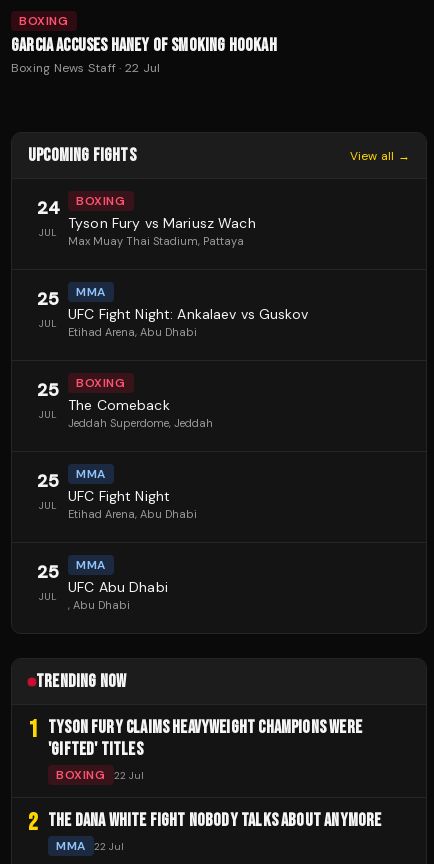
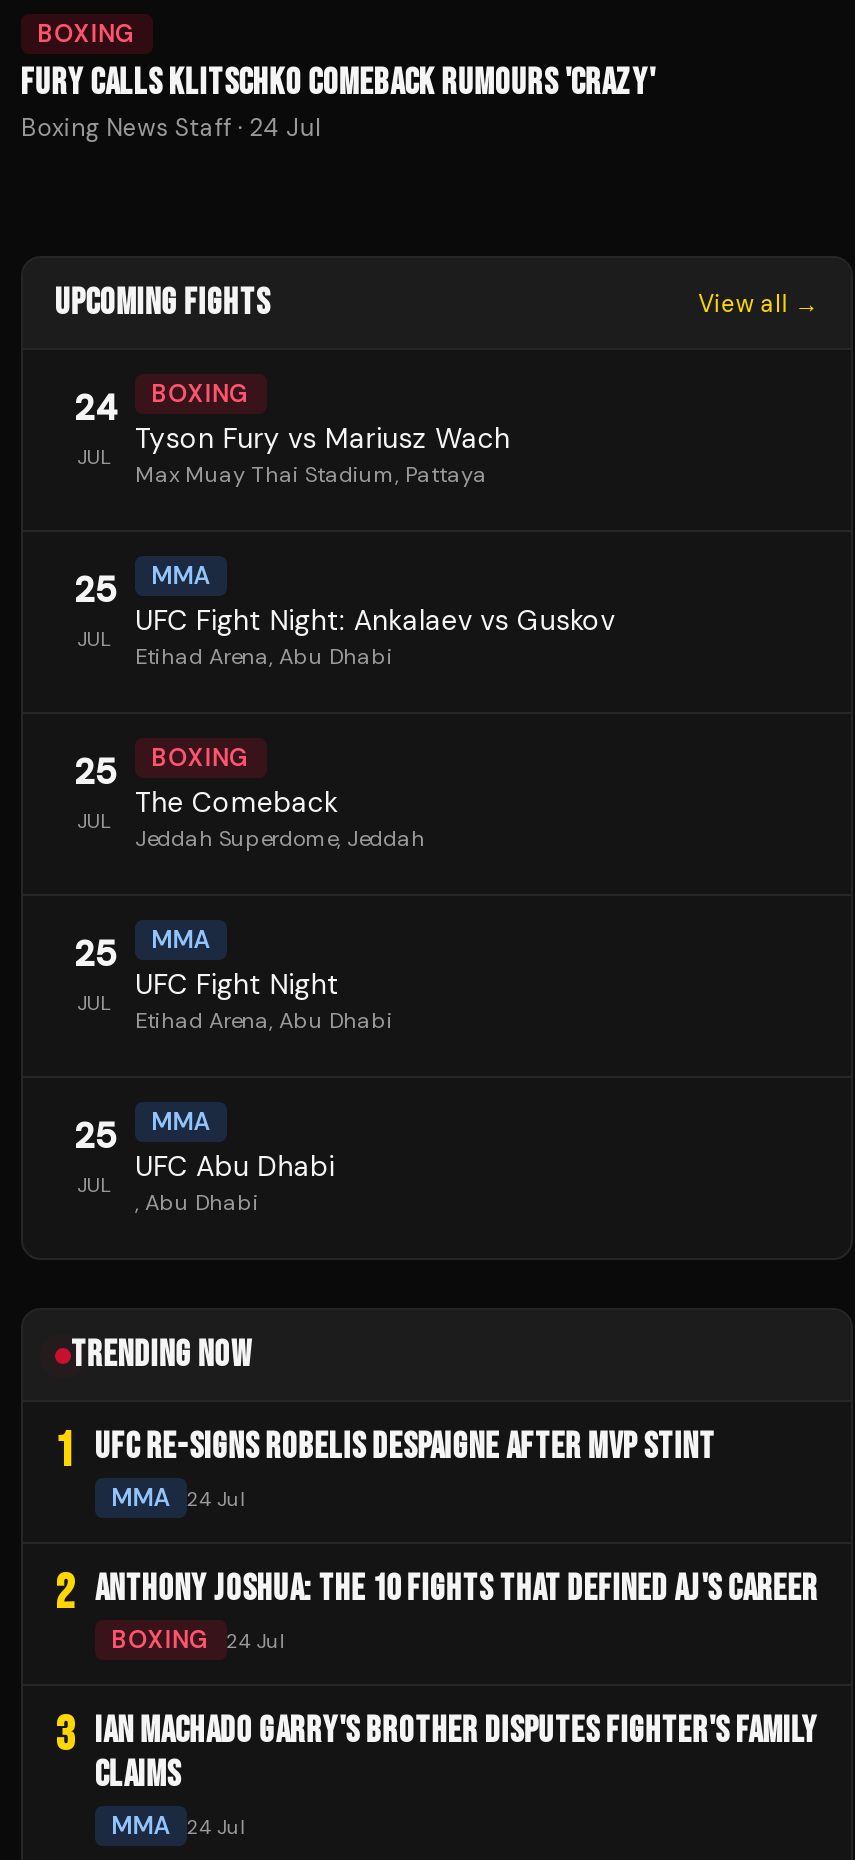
- GARCIA ACCUSES HANEY OF SMOKING HOOKAH
- Boxing News Staff · 22 Jul
+ FURY CALLS KLITSCHKO COMEBACK RUMOURS 'CRAZY'
+ Boxing News Staff · 24 Jul

- 1 TYSON FURY CLAIMS HEAVYWEIGHT CHAMPIONS WERE
- 'GIFTED' TITLES
+ 1 UFC RE-SIGNS ROBELIS DESPAIGNE AFTER MVP STINT
+ MMA
+ 24 Jul
+ 2 ANTHONY JOSHUA: THE 10 FIGHTS THAT DEFINED AJ'S CAREER

- BOXING 22 Jul
+ BOXING 24 Jul

- 2 THE DANA WHITE FIGHT NOBODY TALKS ABOUT ANYMORE
+ 3 IAN MACHADO GARRY'S BROTHER DISPUTES FIGHTER'S FAMILY
+ CLAIMS

- MMA 22 Jul
+ MMA 24 Jul
